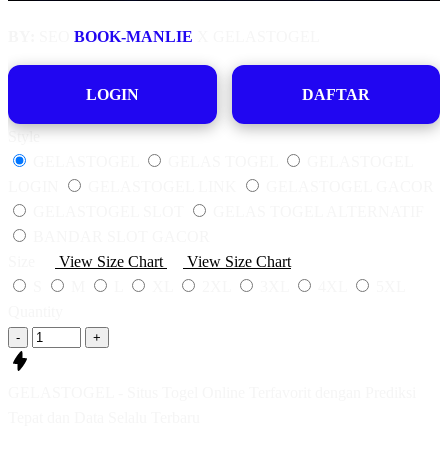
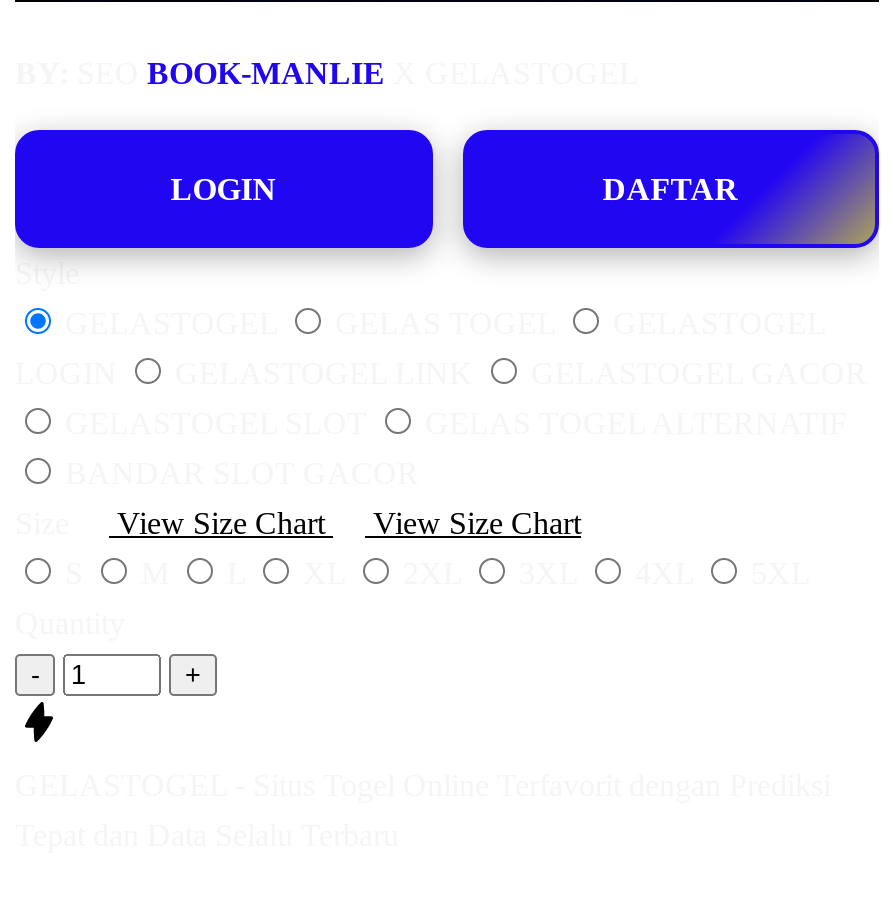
+ [image]
